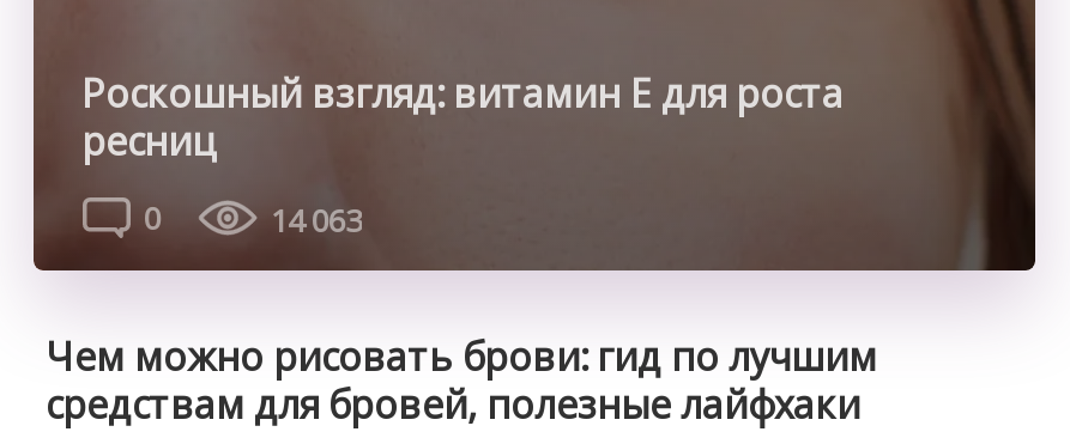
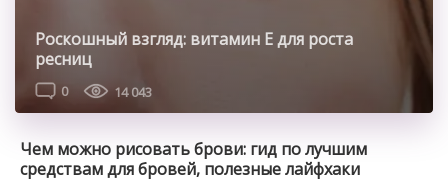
- 14 063
+ 14 043
